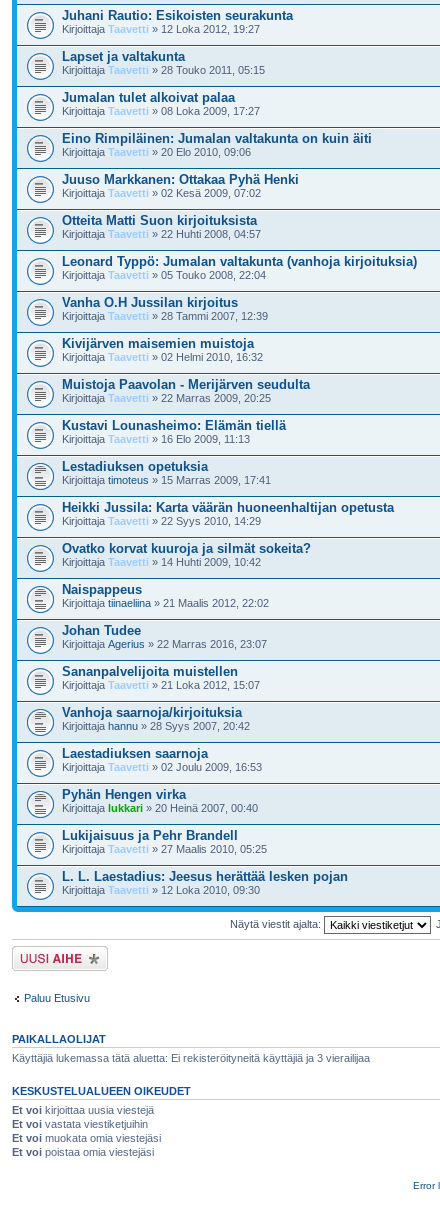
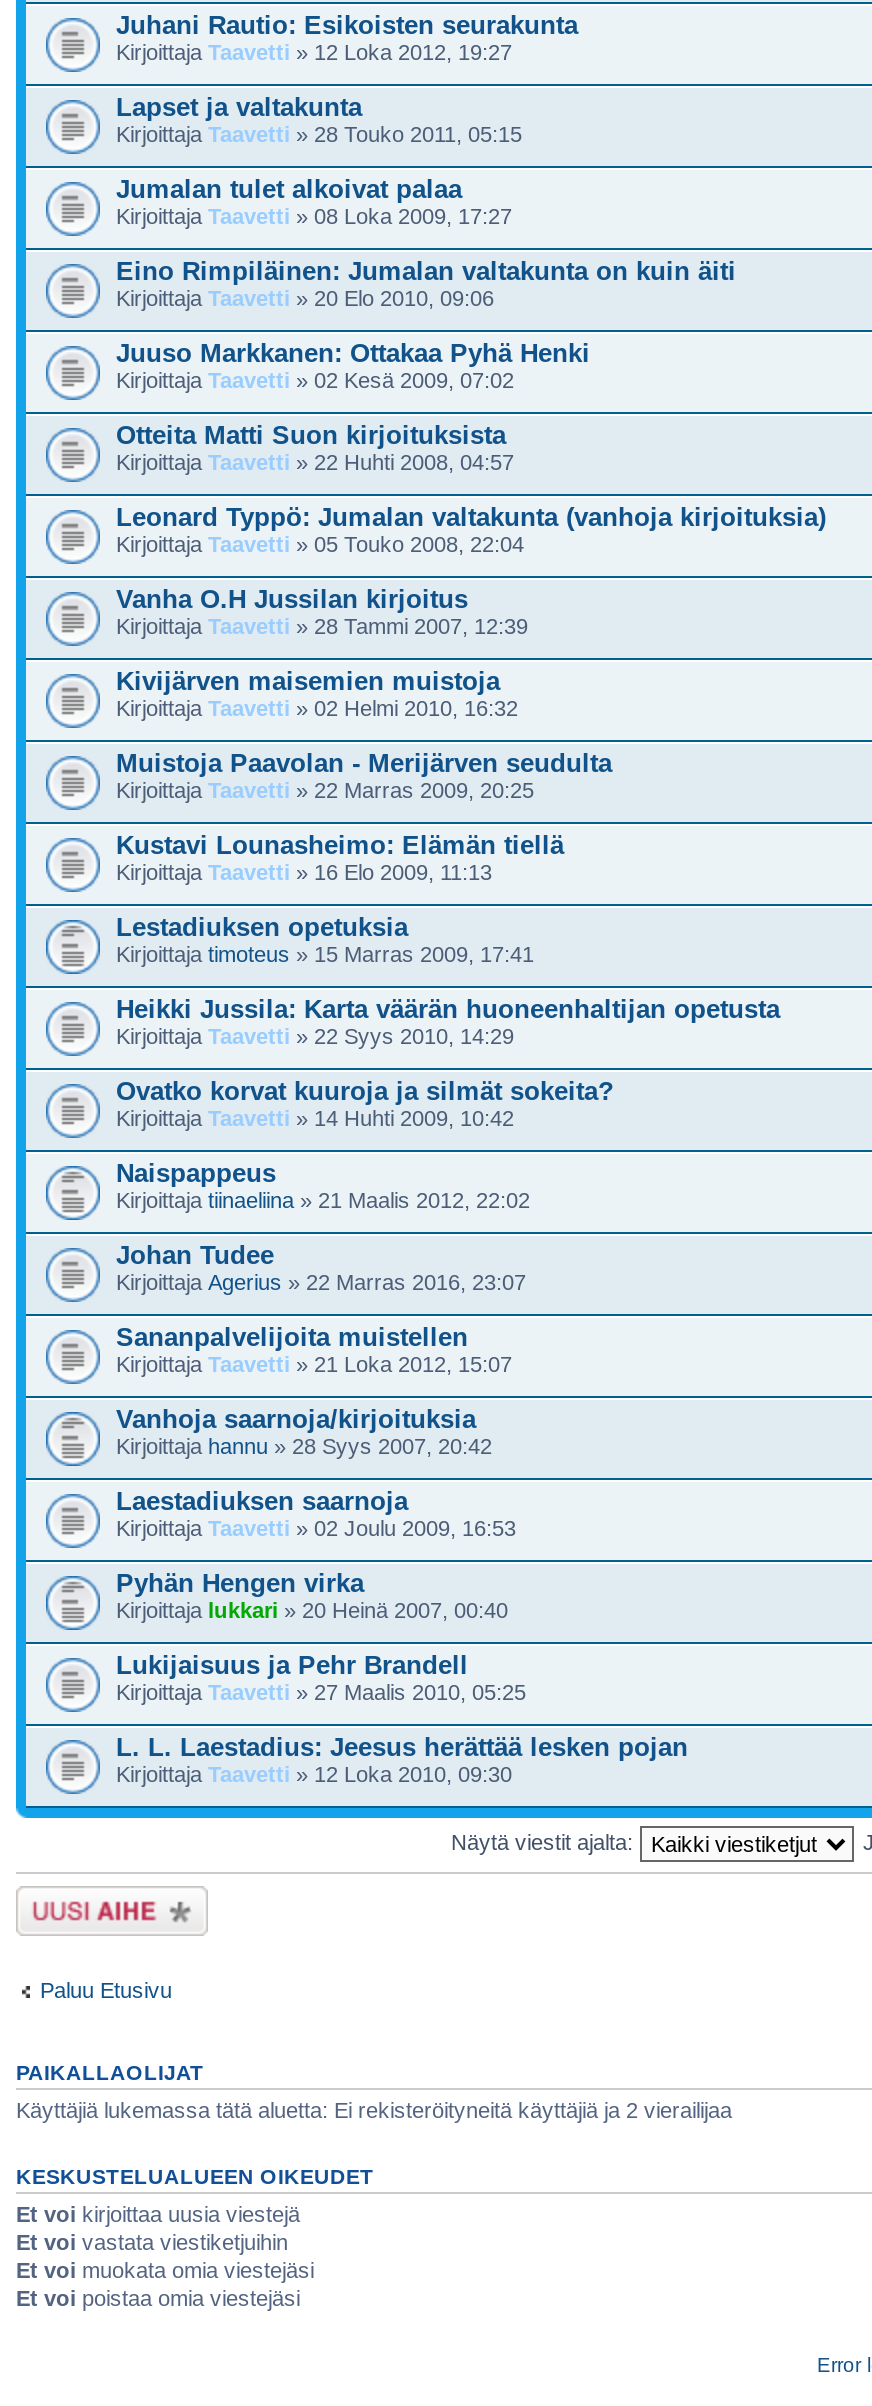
- Käyttäjiä lukemassa tätä aluetta: Ei rekisteröityneitä käyttäjiä ja 3 vierailijaa
+ Käyttäjiä lukemassa tätä aluetta: Ei rekisteröityneitä käyttäjiä ja 2 vierailijaa
